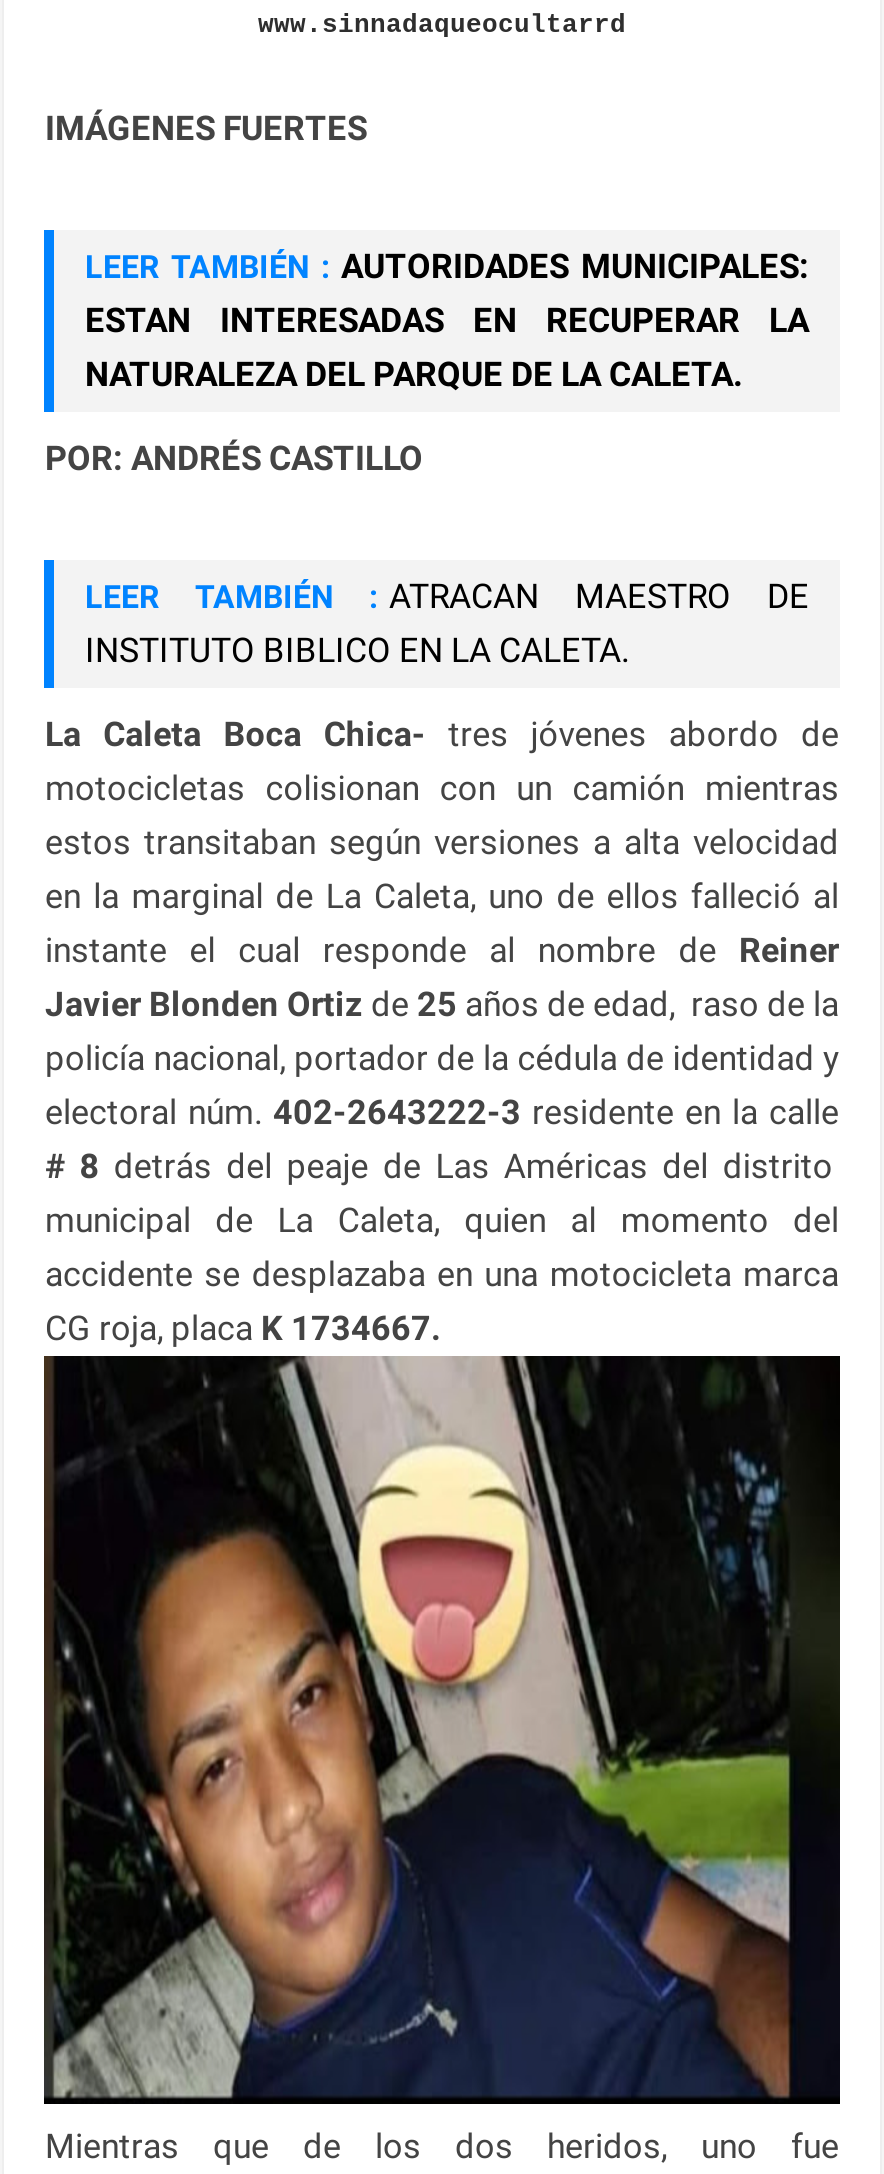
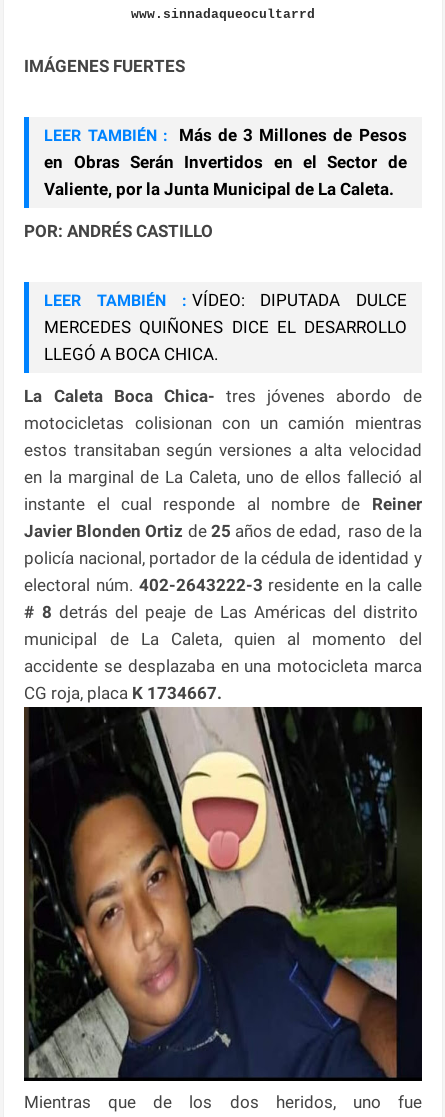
- LEER TAMBIÉN : AUTORIDADES MUNICIPALES:
- ESTAN INTERESADAS EN RECUPERAR LA
- NATURALEZA DEL PARQUE DE LA CALETA.
+ LEER TAMBIÉN : Más de 3 Millones de Pesos
+ en Obras Serán Invertidos en el Sector de
+ Valiente, por la Junta Municipal de La Caleta.

- LEER TAMBIÉN : ATRACAN MAESTRO DE
- INSTITUTO BIBLICO EN LA CALETA.
+ LEER TAMBIÉN : VÍDEO: DIPUTADA DULCE
+ MERCEDES QUIÑONES DICE EL DESARROLLO
+ LLEGÓ A BOCA CHICA.
